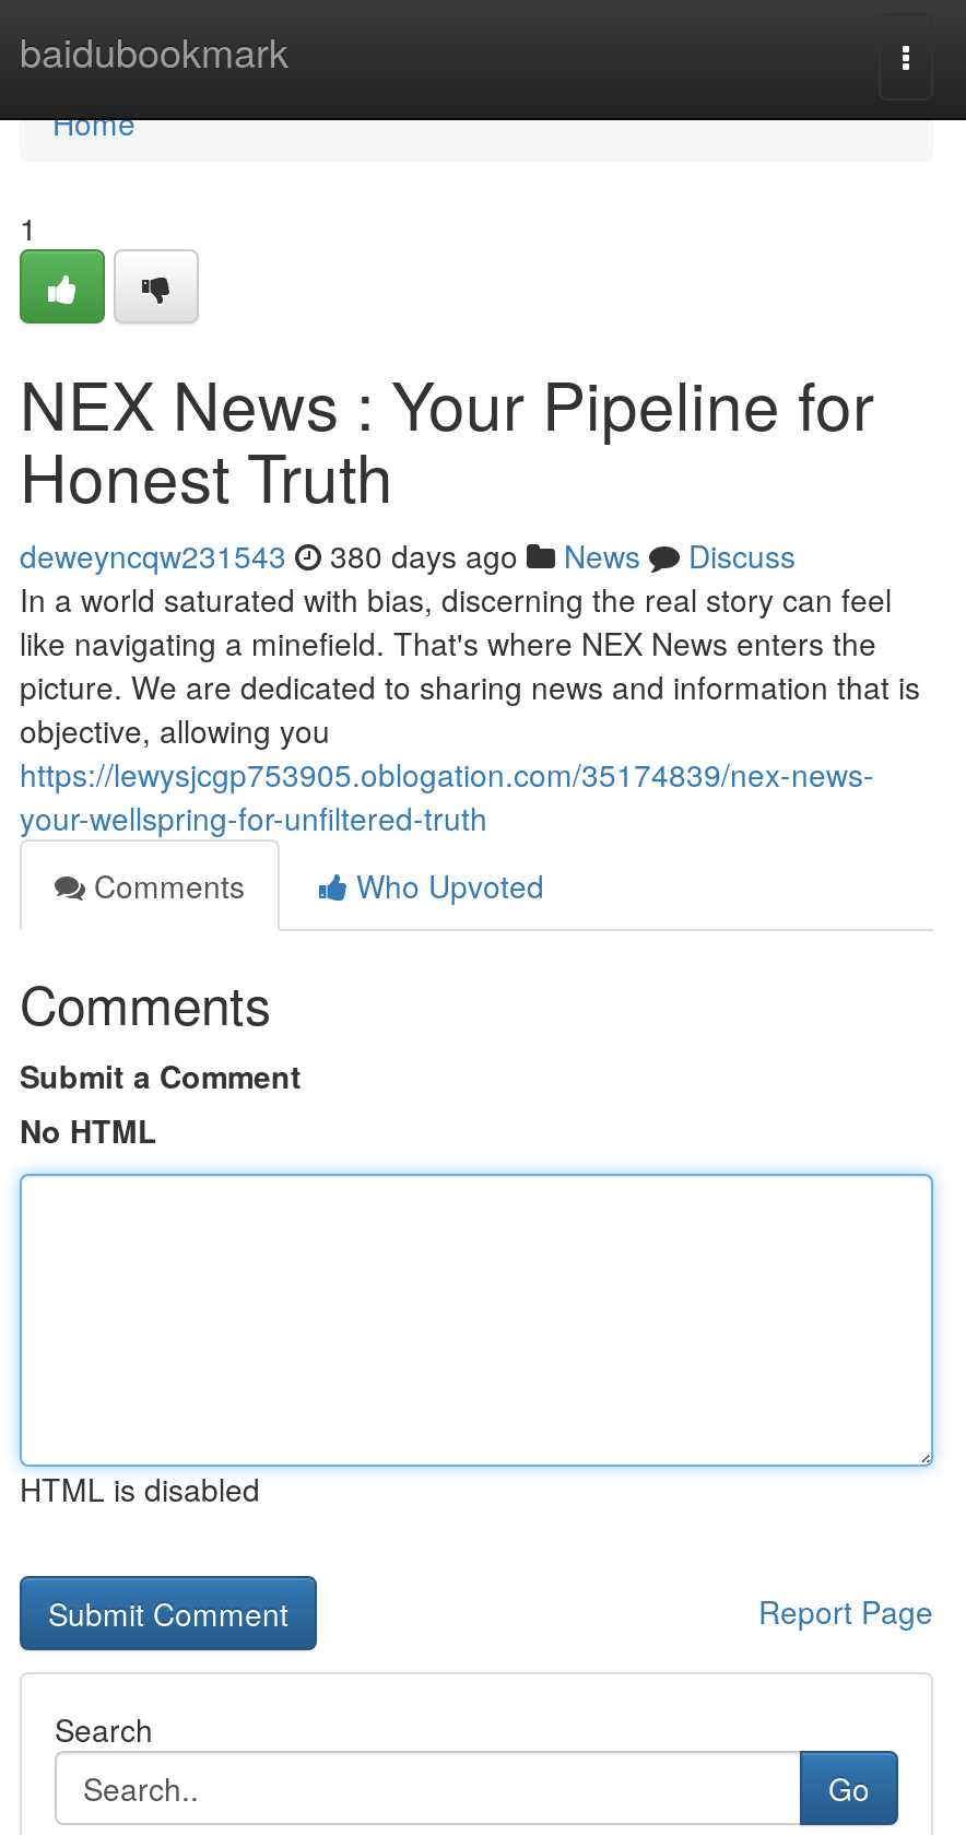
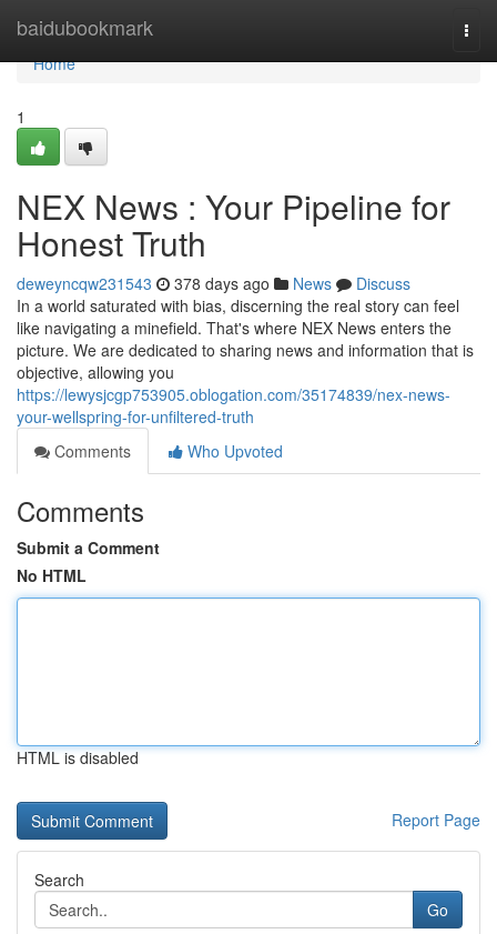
- deweyncqw231543 380 days ago News Discuss
+ deweyncqw231543 378 days ago News Discuss
